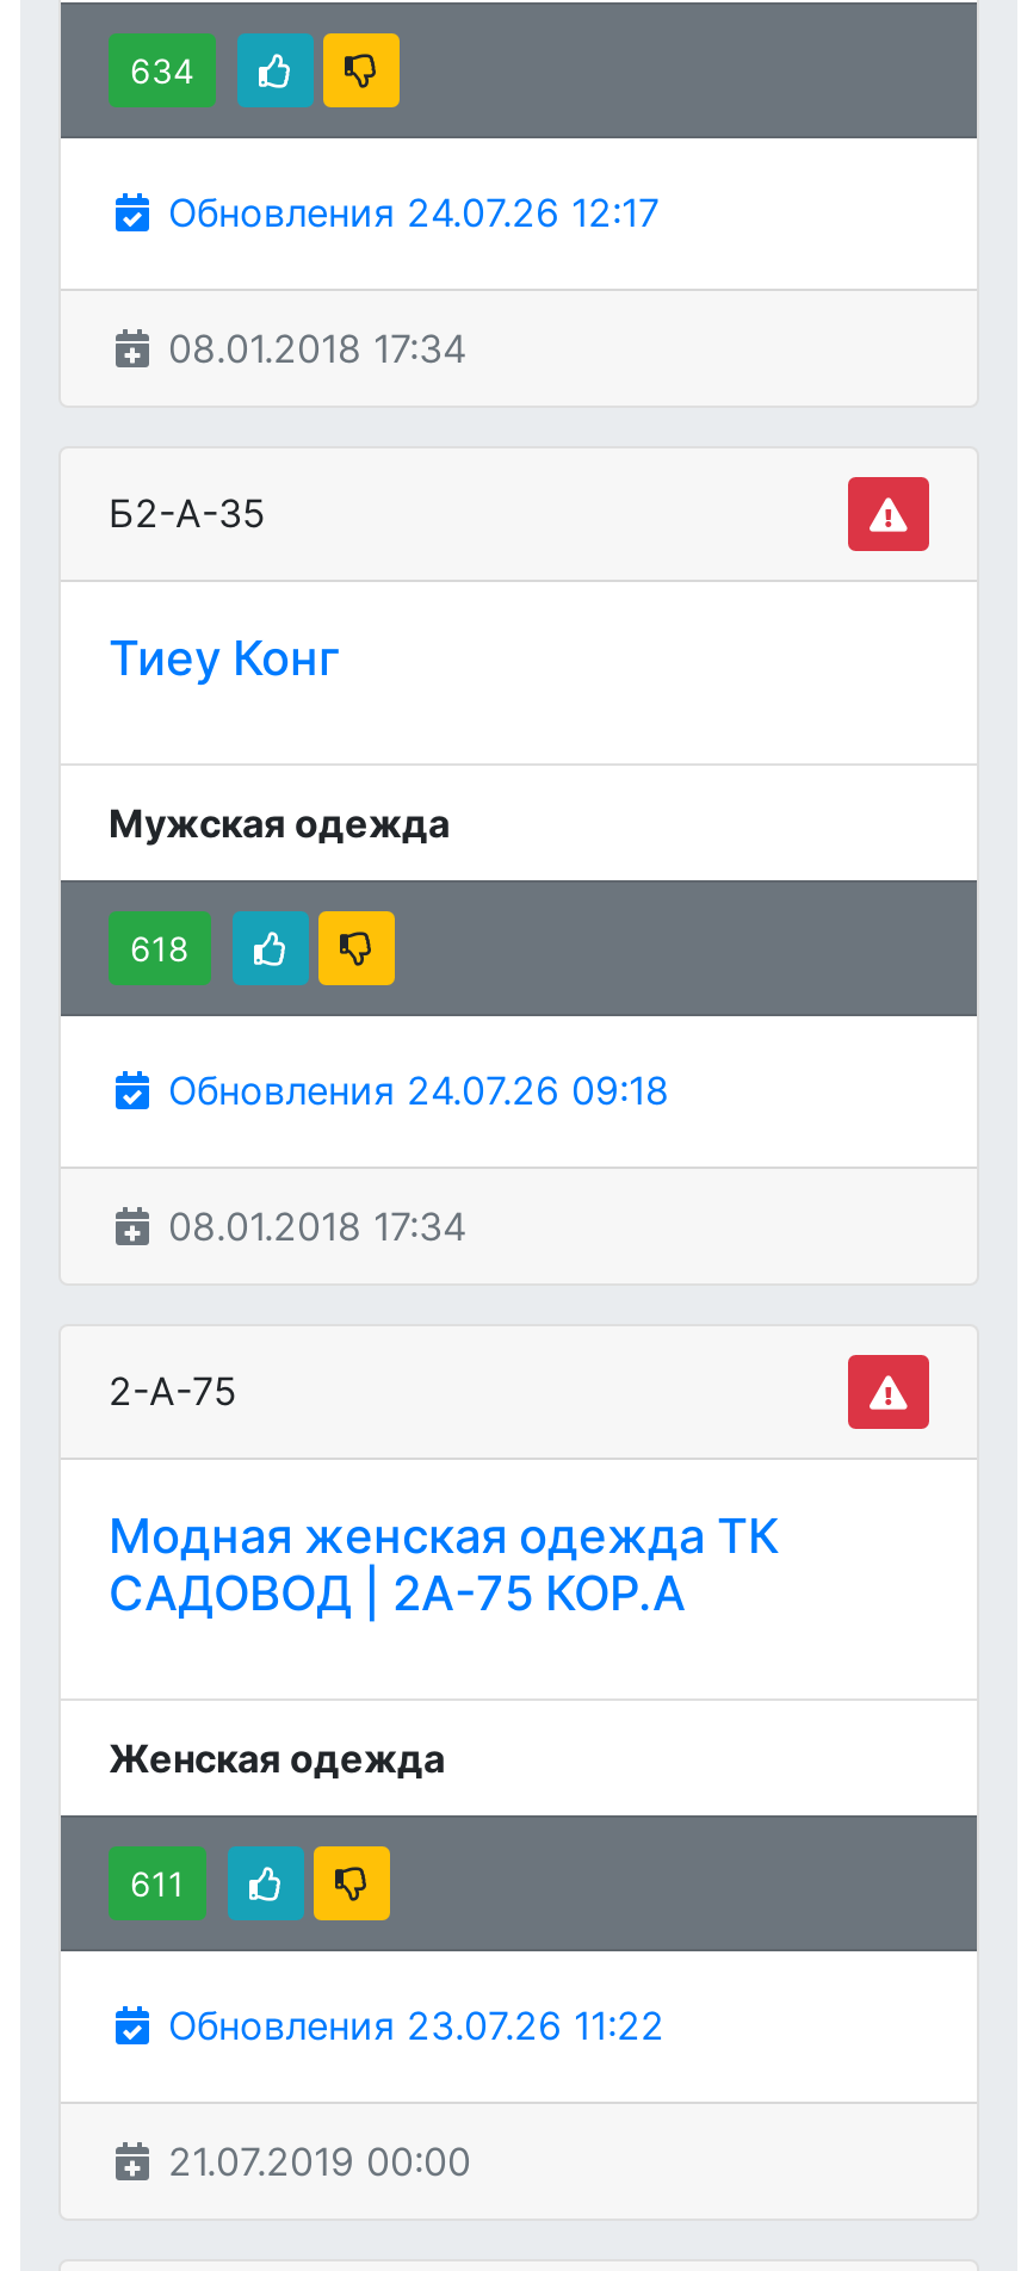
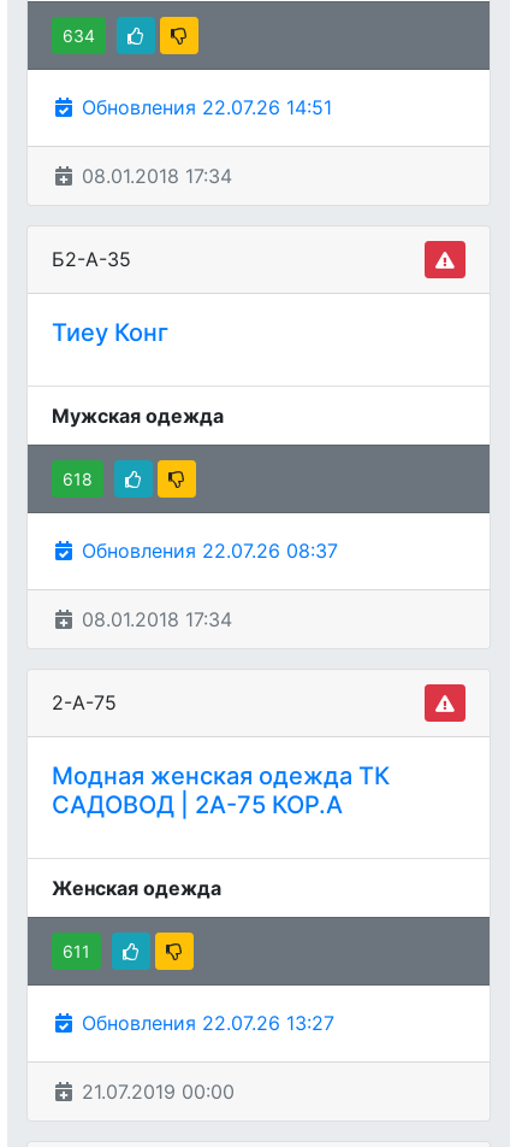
- Обновления 24.07.26 12:17
+ Обновления 22.07.26 14:51

- Обновления 24.07.26 09:18
+ Обновления 22.07.26 08:37

- Обновления 23.07.26 11:22
+ Обновления 22.07.26 13:27
